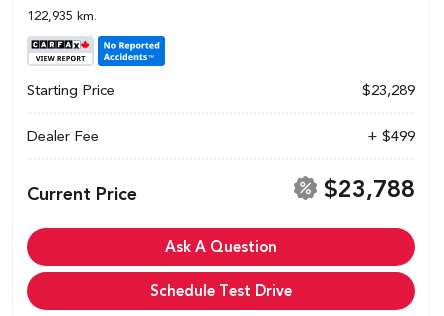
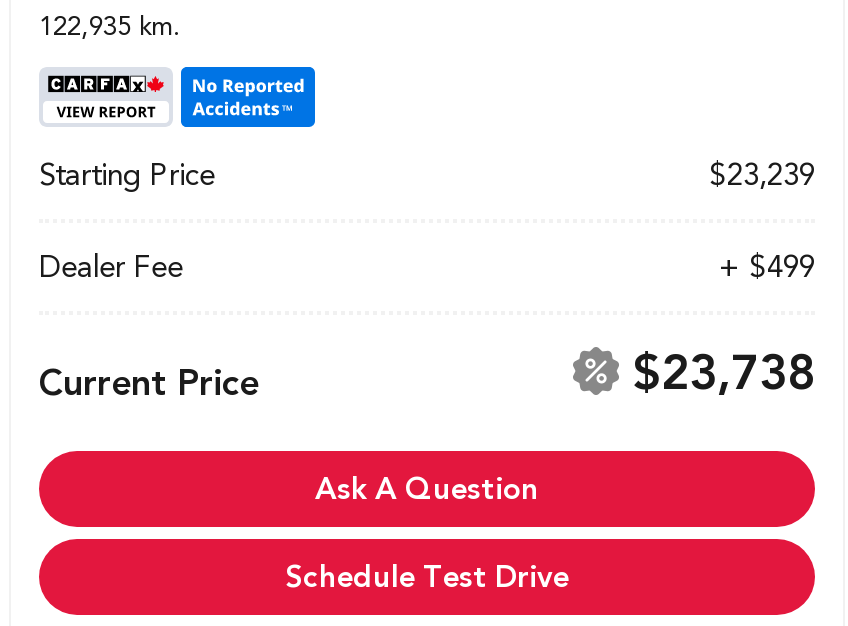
- $23,289
+ $23,239

- $23,788
+ $23,738
